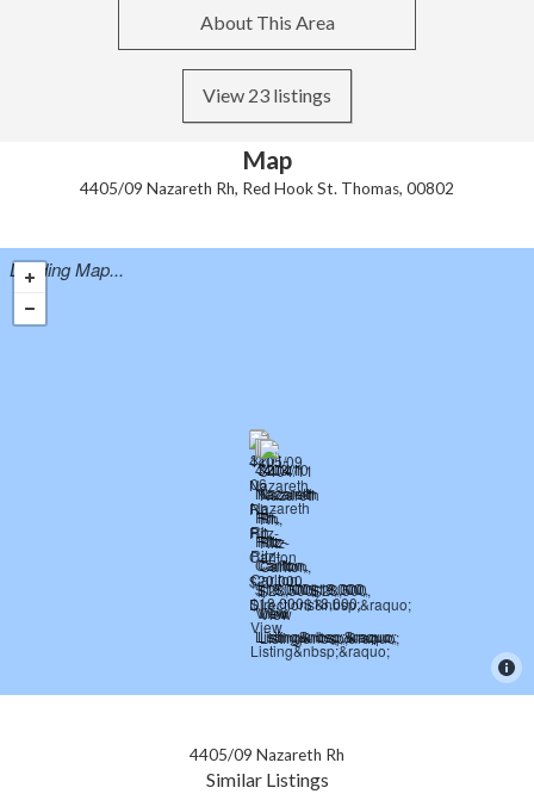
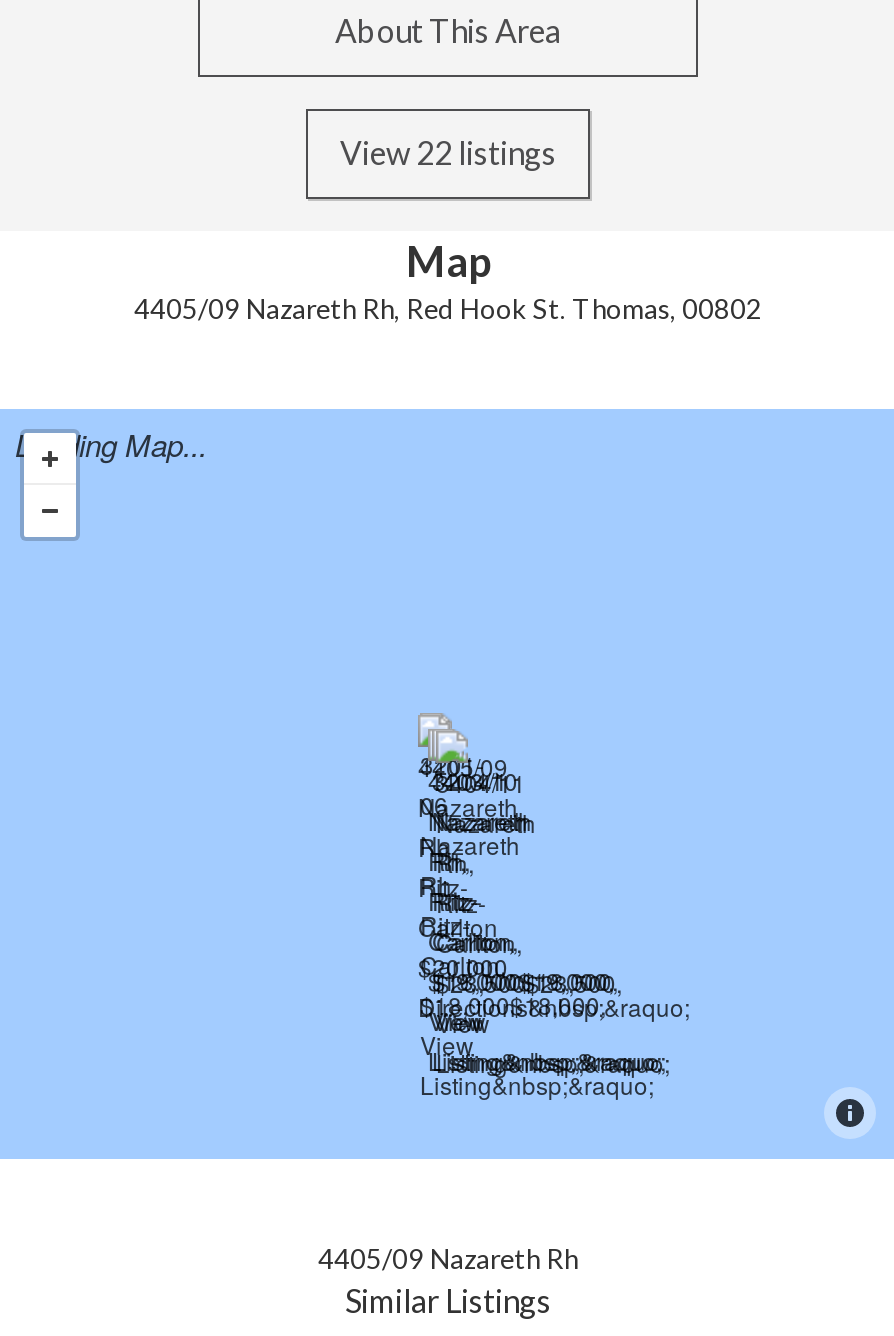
- View 23 listings
+ View 22 listings
